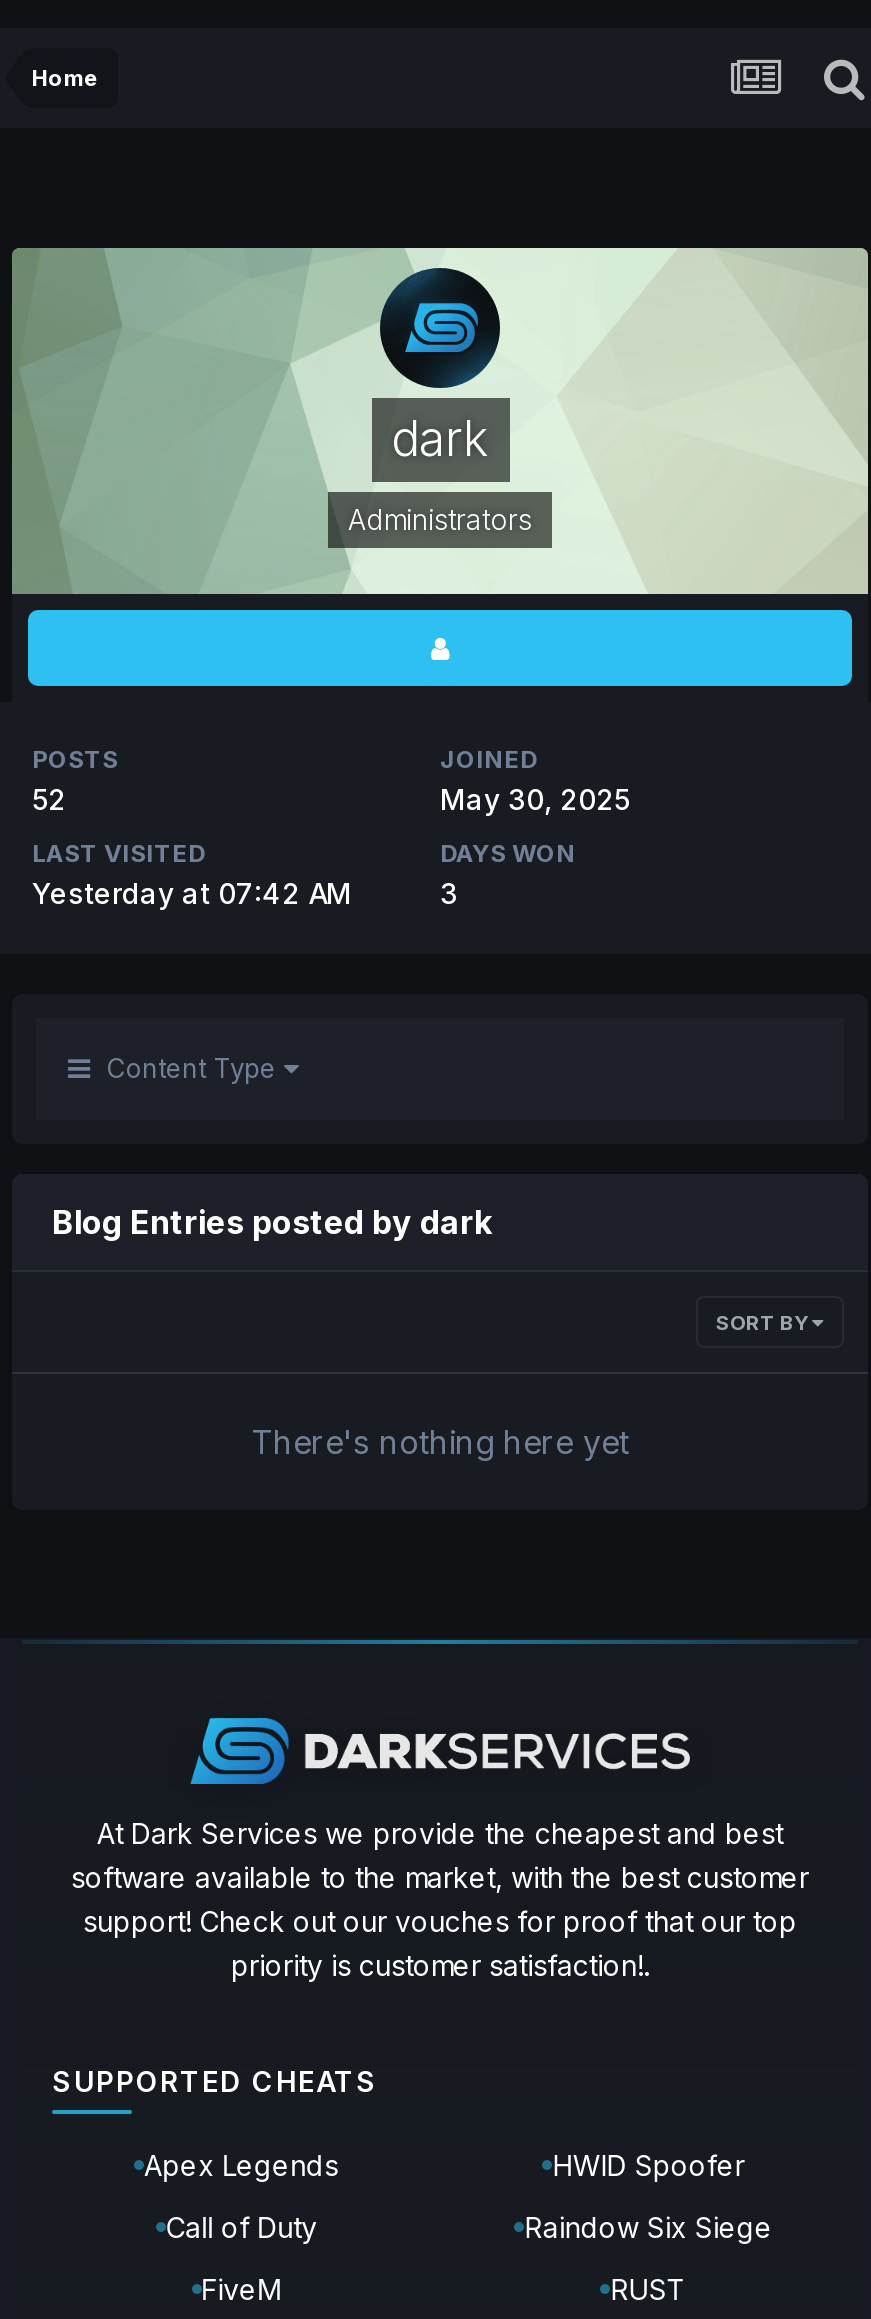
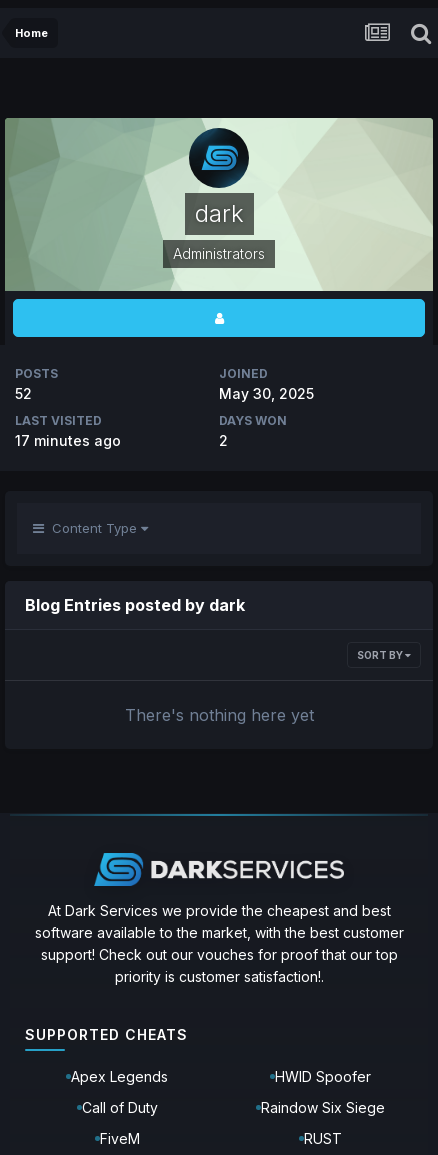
- Yesterday at 07:42 AM
+ 17 minutes ago

- 3
+ 2
